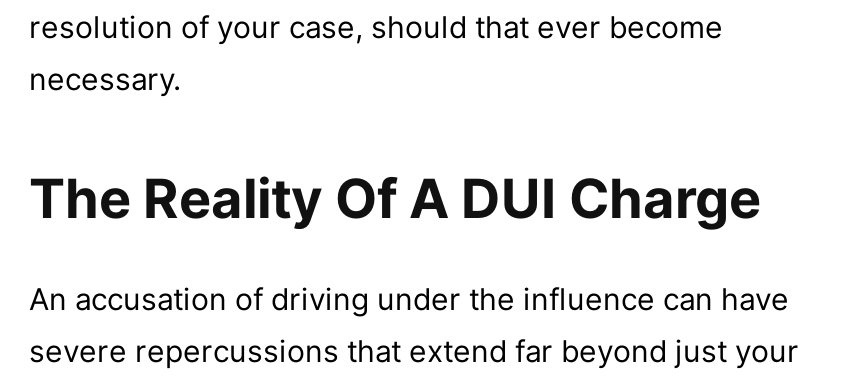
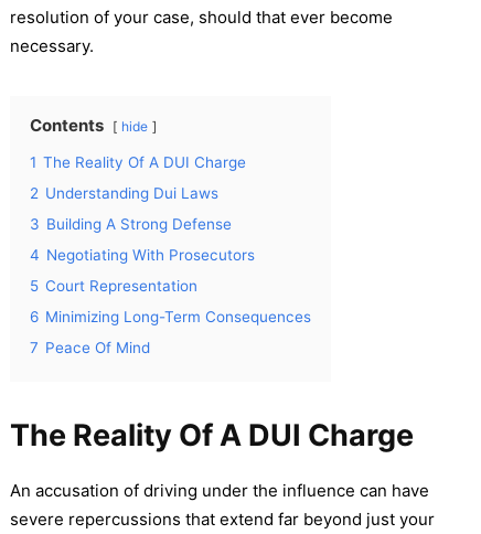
+ Contents
+ hide
+ 1 The Reality Of A DUI Charge
+ 2 Understanding Dui Laws
+ 3 Building A Strong Defense
+ 4 Negotiating With Prosecutors
+ 5 Court Representation
+ 6 Minimizing Long-Term Consequences
+ 7 Peace Of Mind
